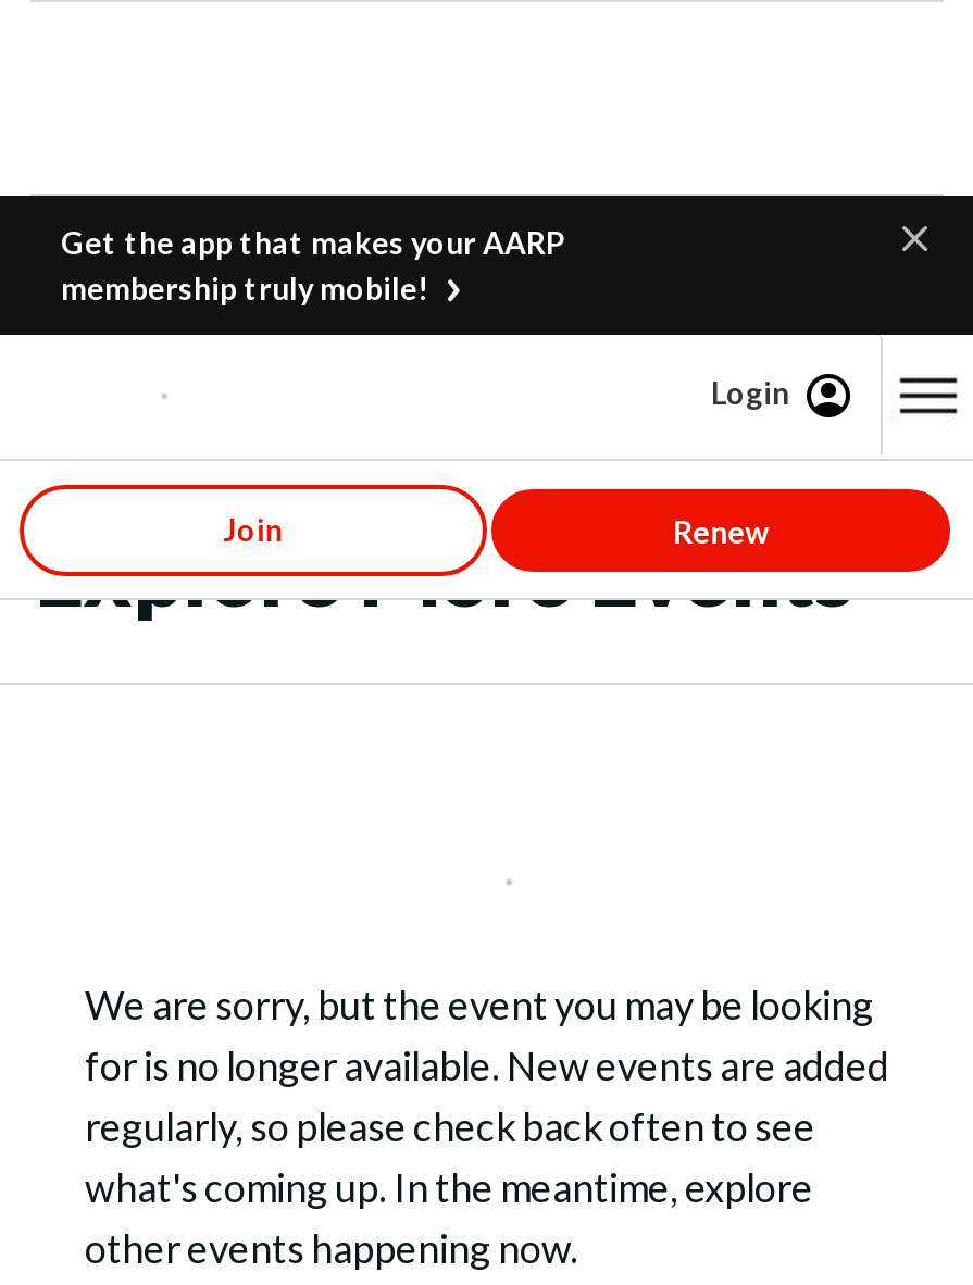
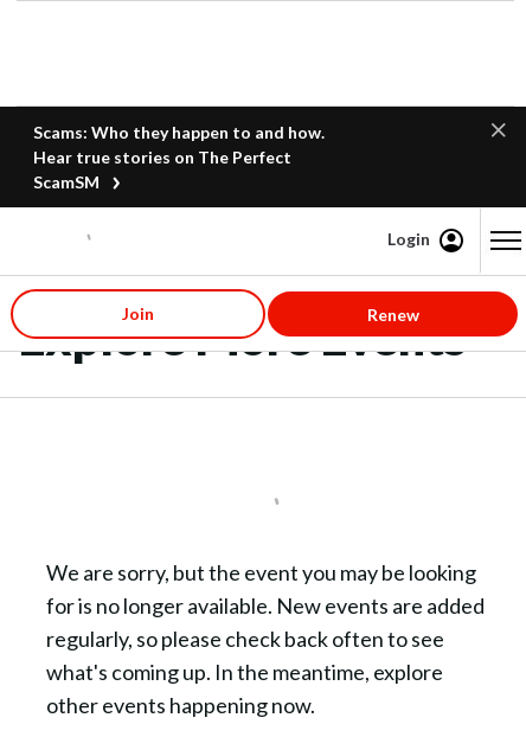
- Get the app that makes your AARP
- membership truly mobile!
+ Scams: Who they happen to and how.
+ Hear true stories on The Perfect
+ ScamSM
